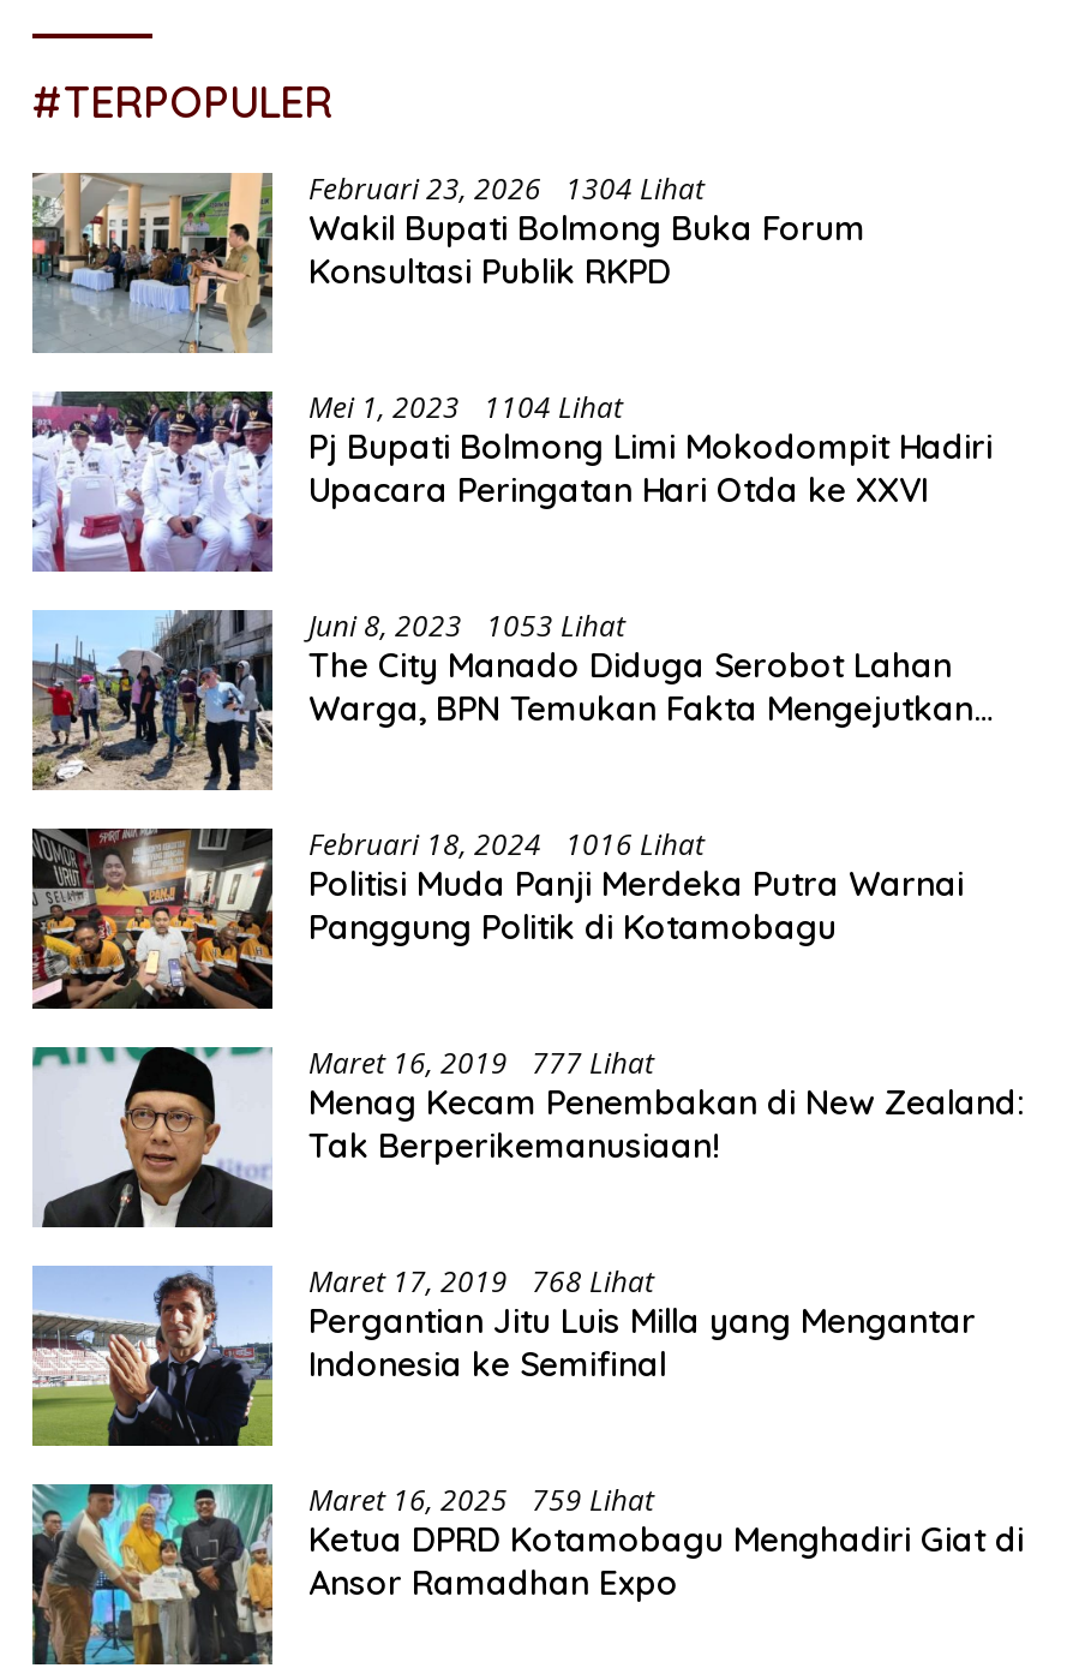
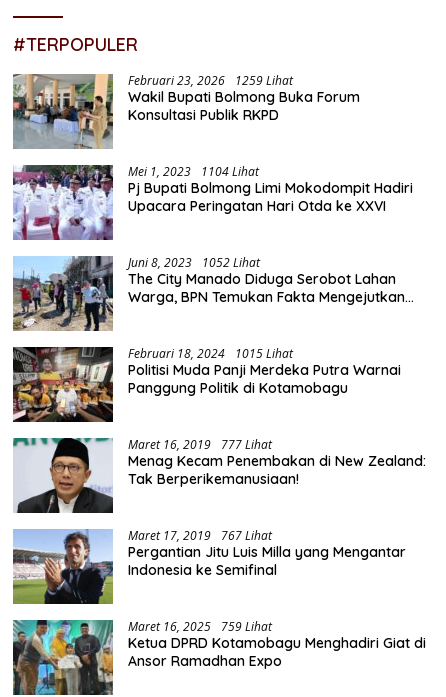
- Februari 23, 2026 1304 Lihat
+ Februari 23, 2026 1259 Lihat

- Juni 8, 2023 1053 Lihat
+ Juni 8, 2023 1052 Lihat

- Februari 18, 2024 1016 Lihat
+ Februari 18, 2024 1015 Lihat

- Maret 17, 2019 768 Lihat
+ Maret 17, 2019 767 Lihat
